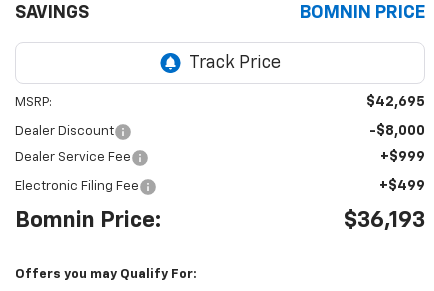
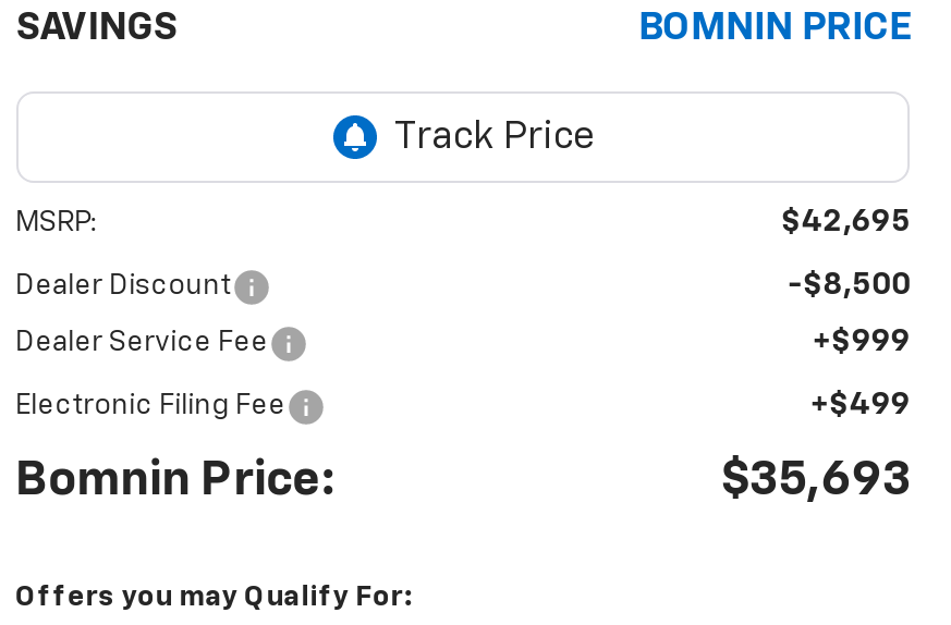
- -$8,000
+ -$8,500

- $36,193
+ $35,693
